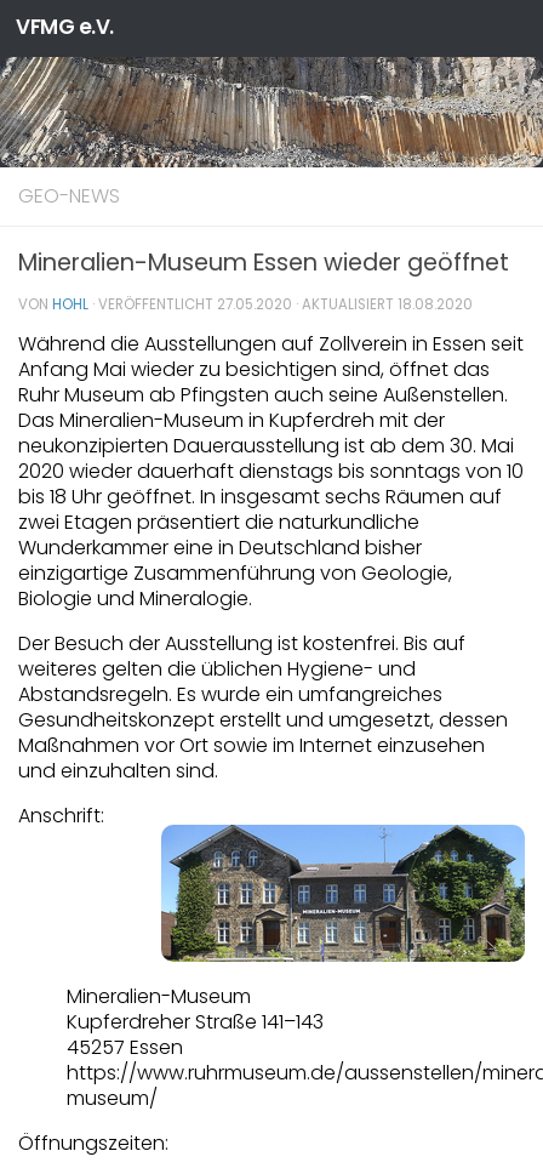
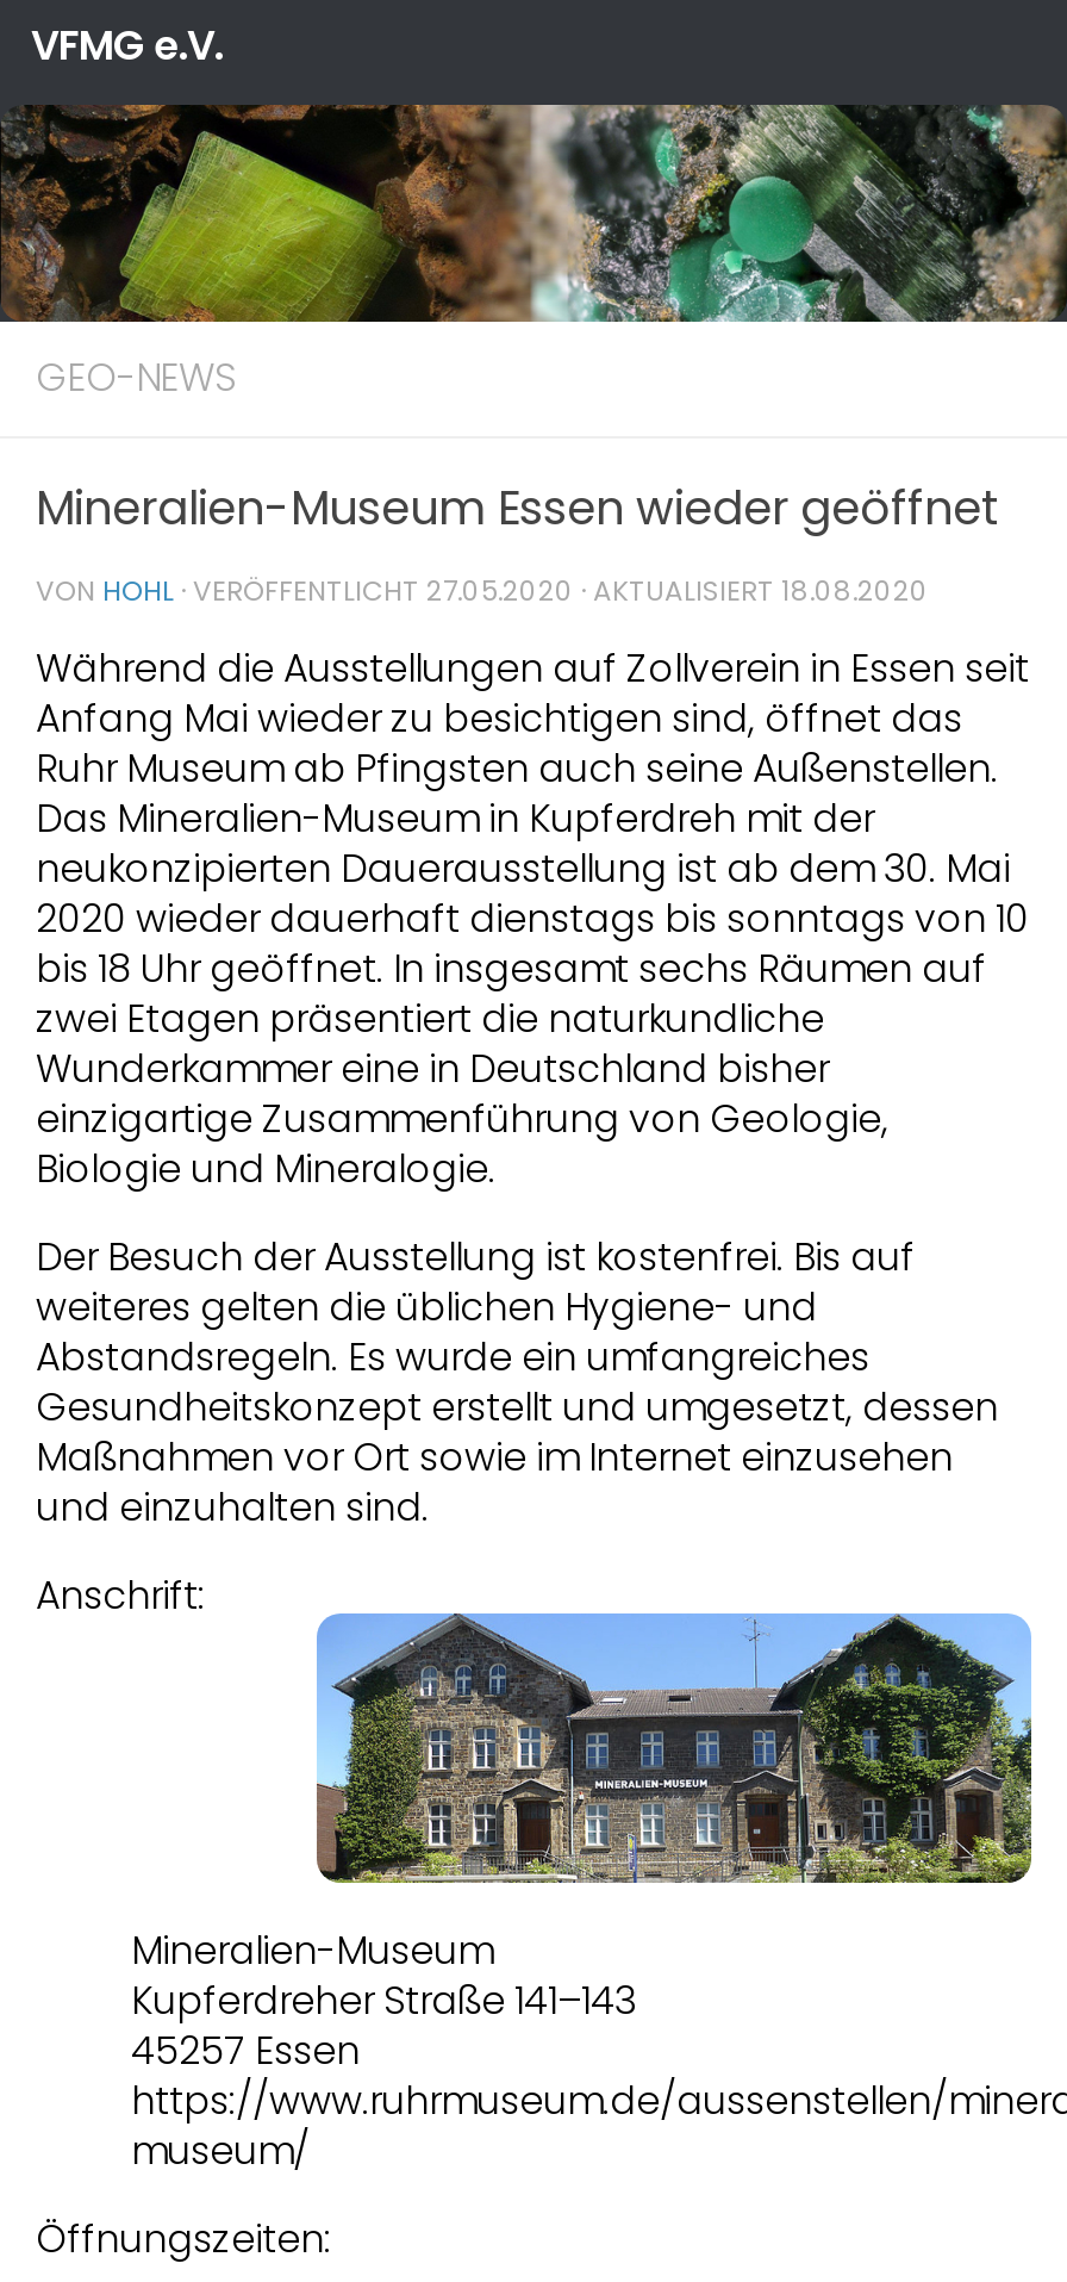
- [image]
+ [image]
